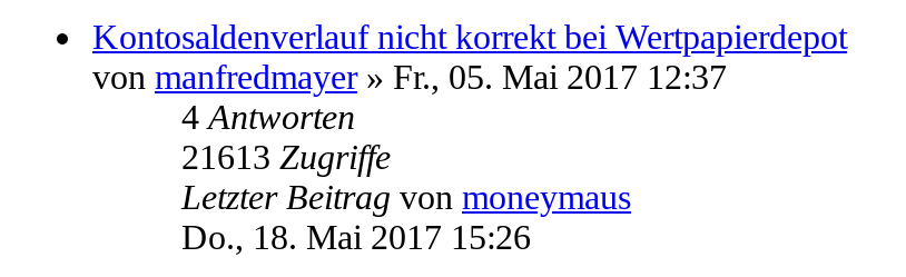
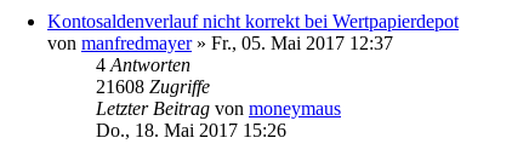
- 21613 Zugriffe
+ 21608 Zugriffe
